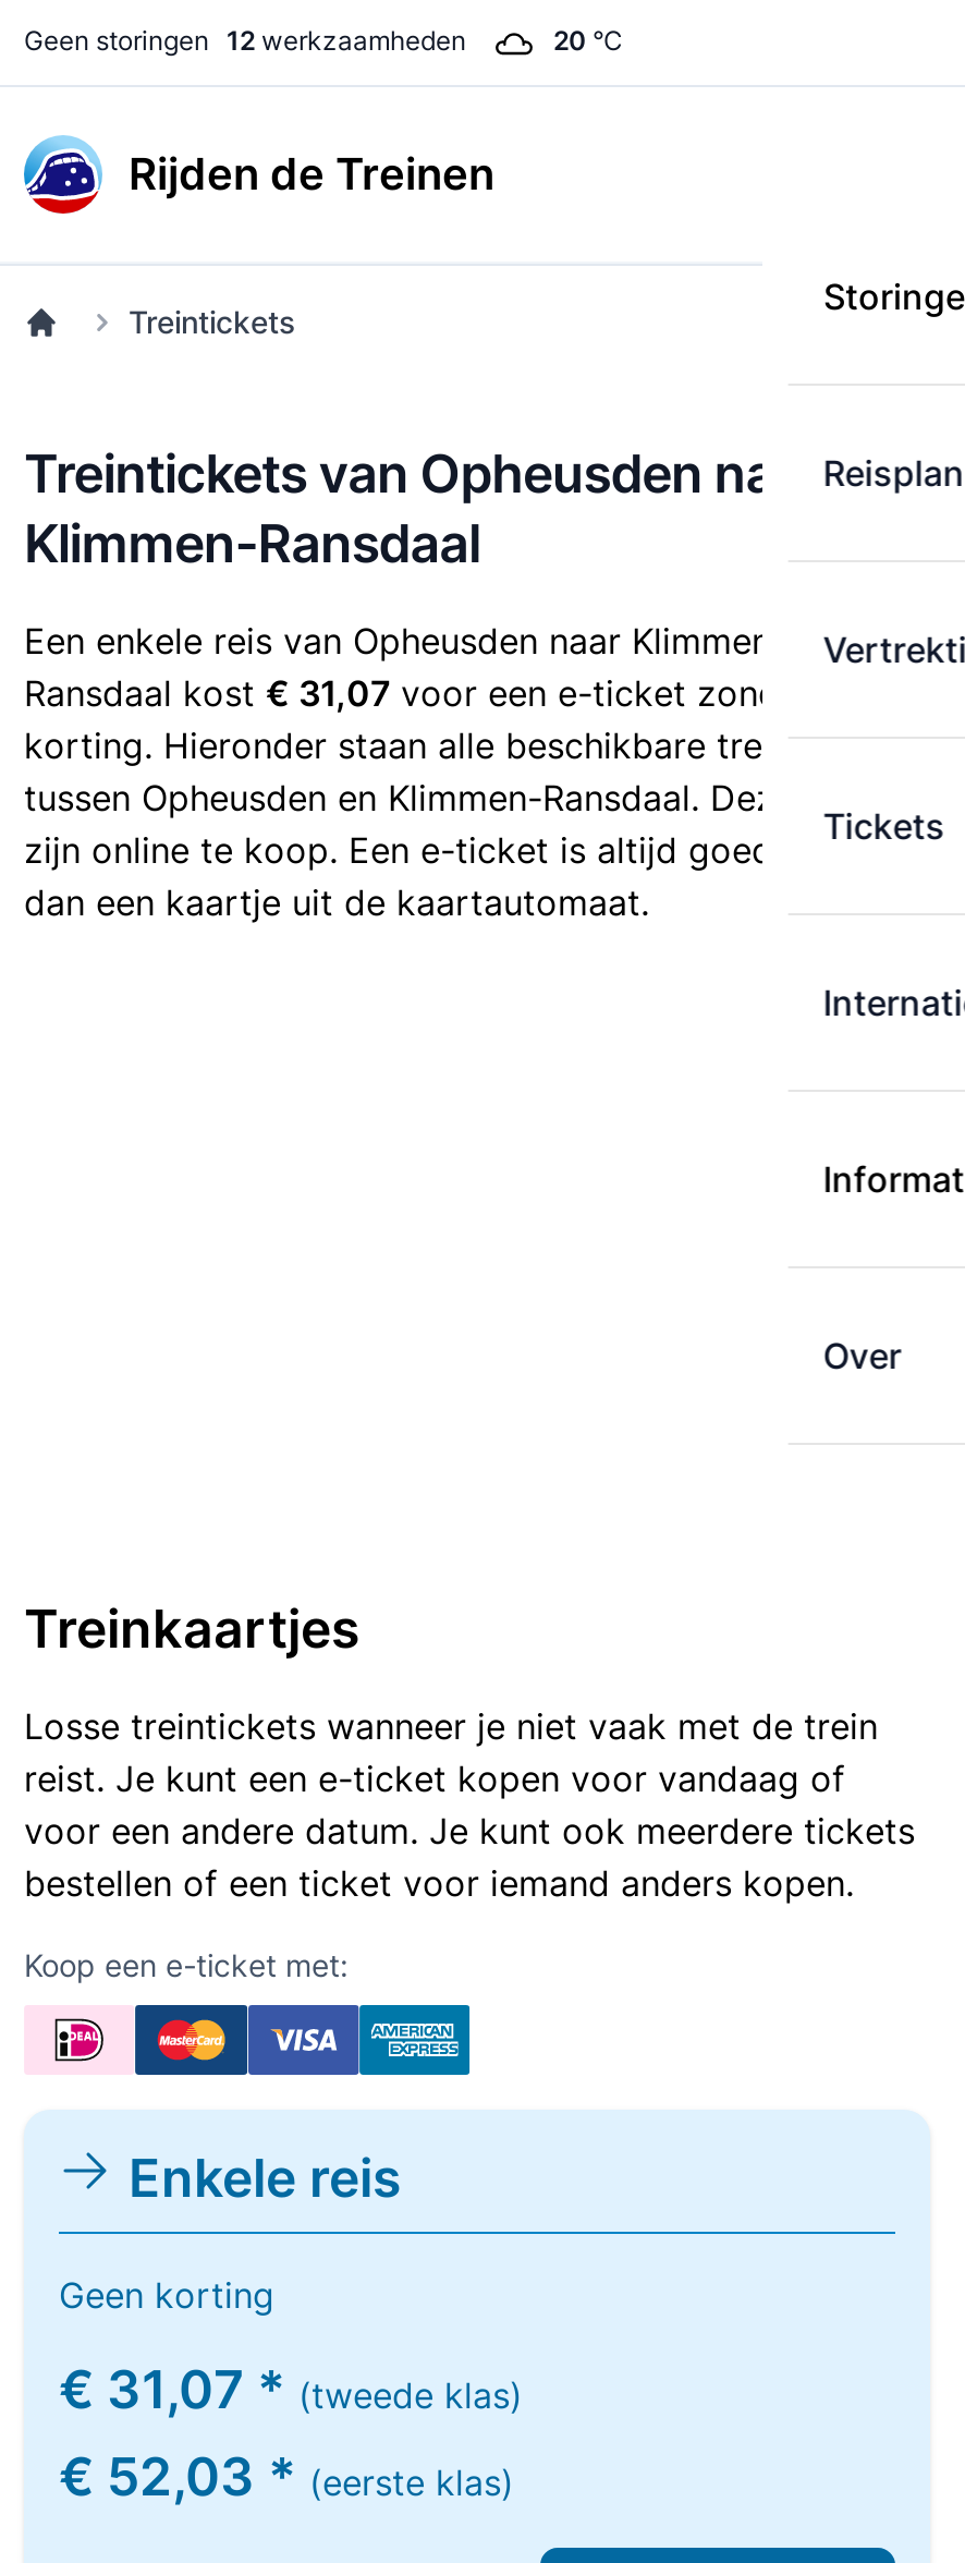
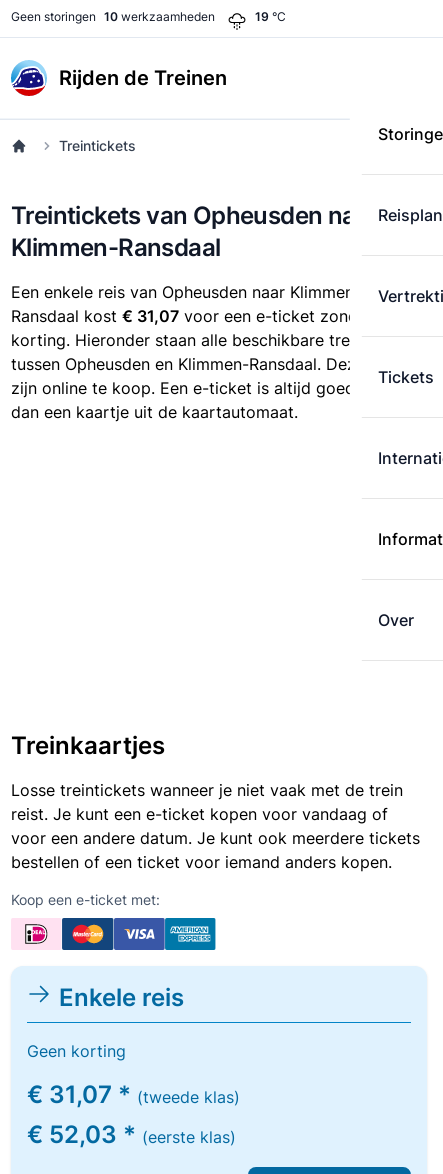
- Geen storingen 12 werkzaamheden
+ Geen storingen 10 werkzaamheden

- 20 °C
+ 19 °C
